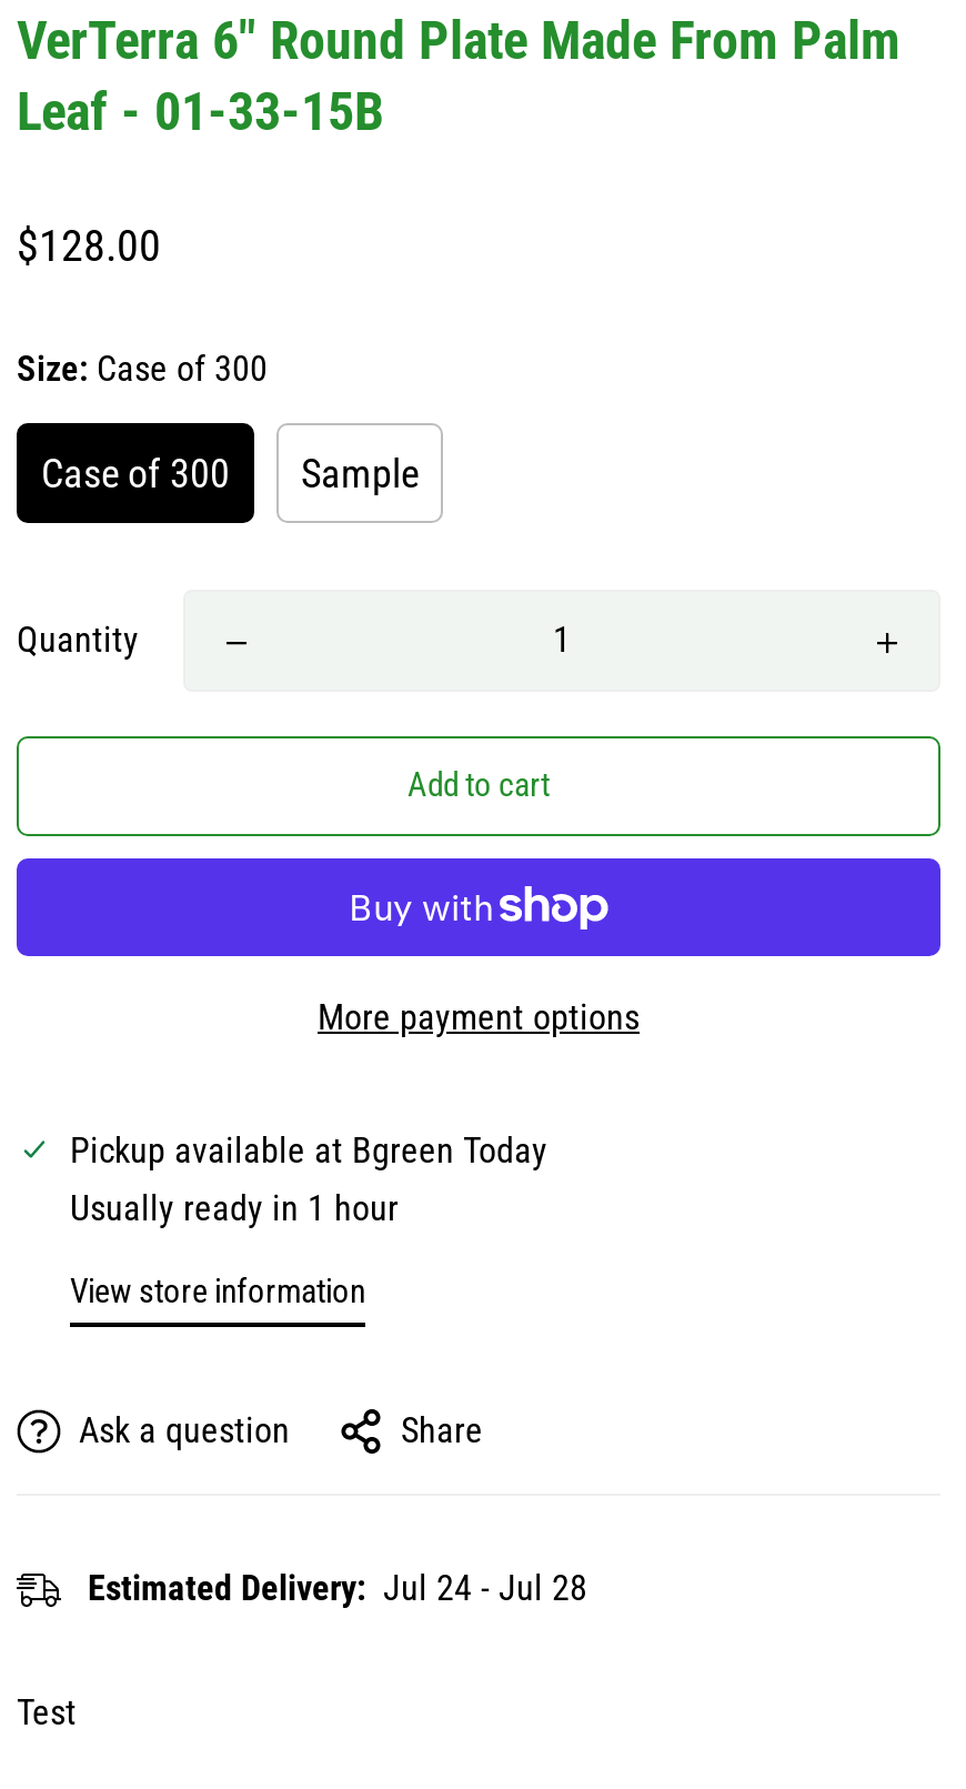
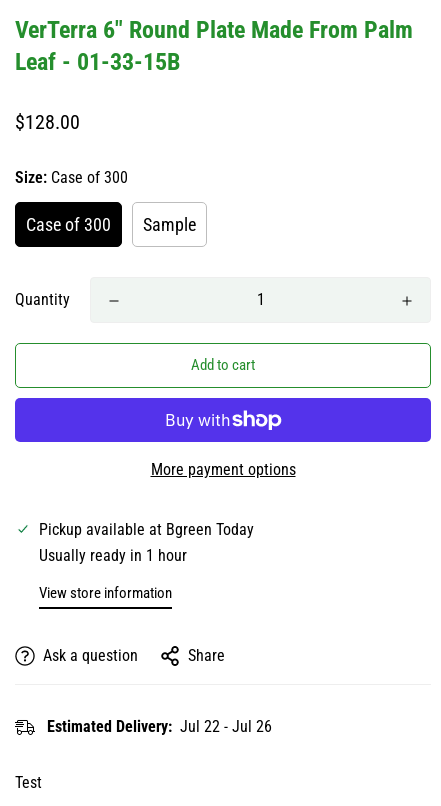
- Estimated Delivery: Jul 24 - Jul 28
+ Estimated Delivery: Jul 22 - Jul 26
